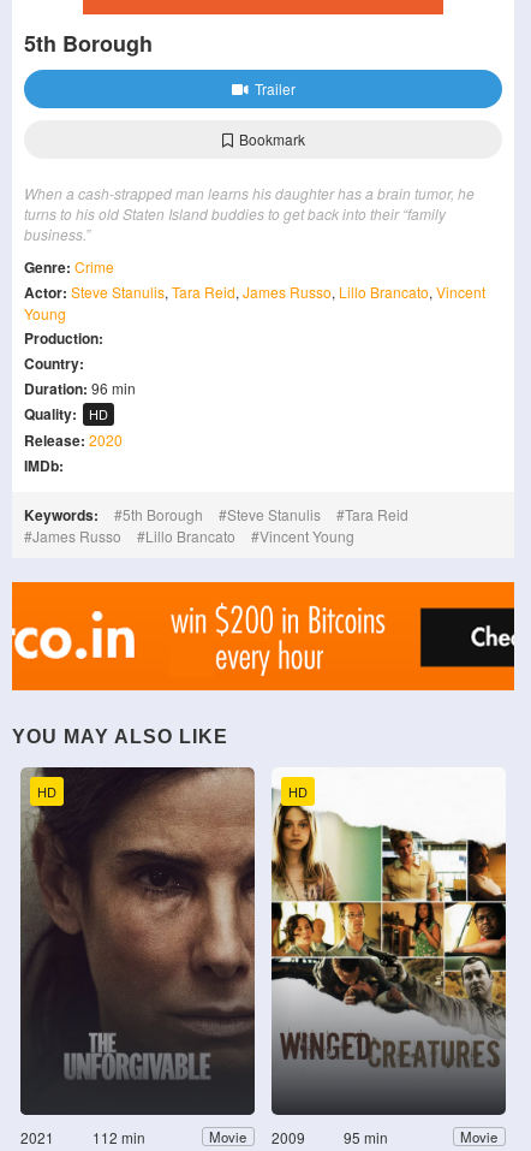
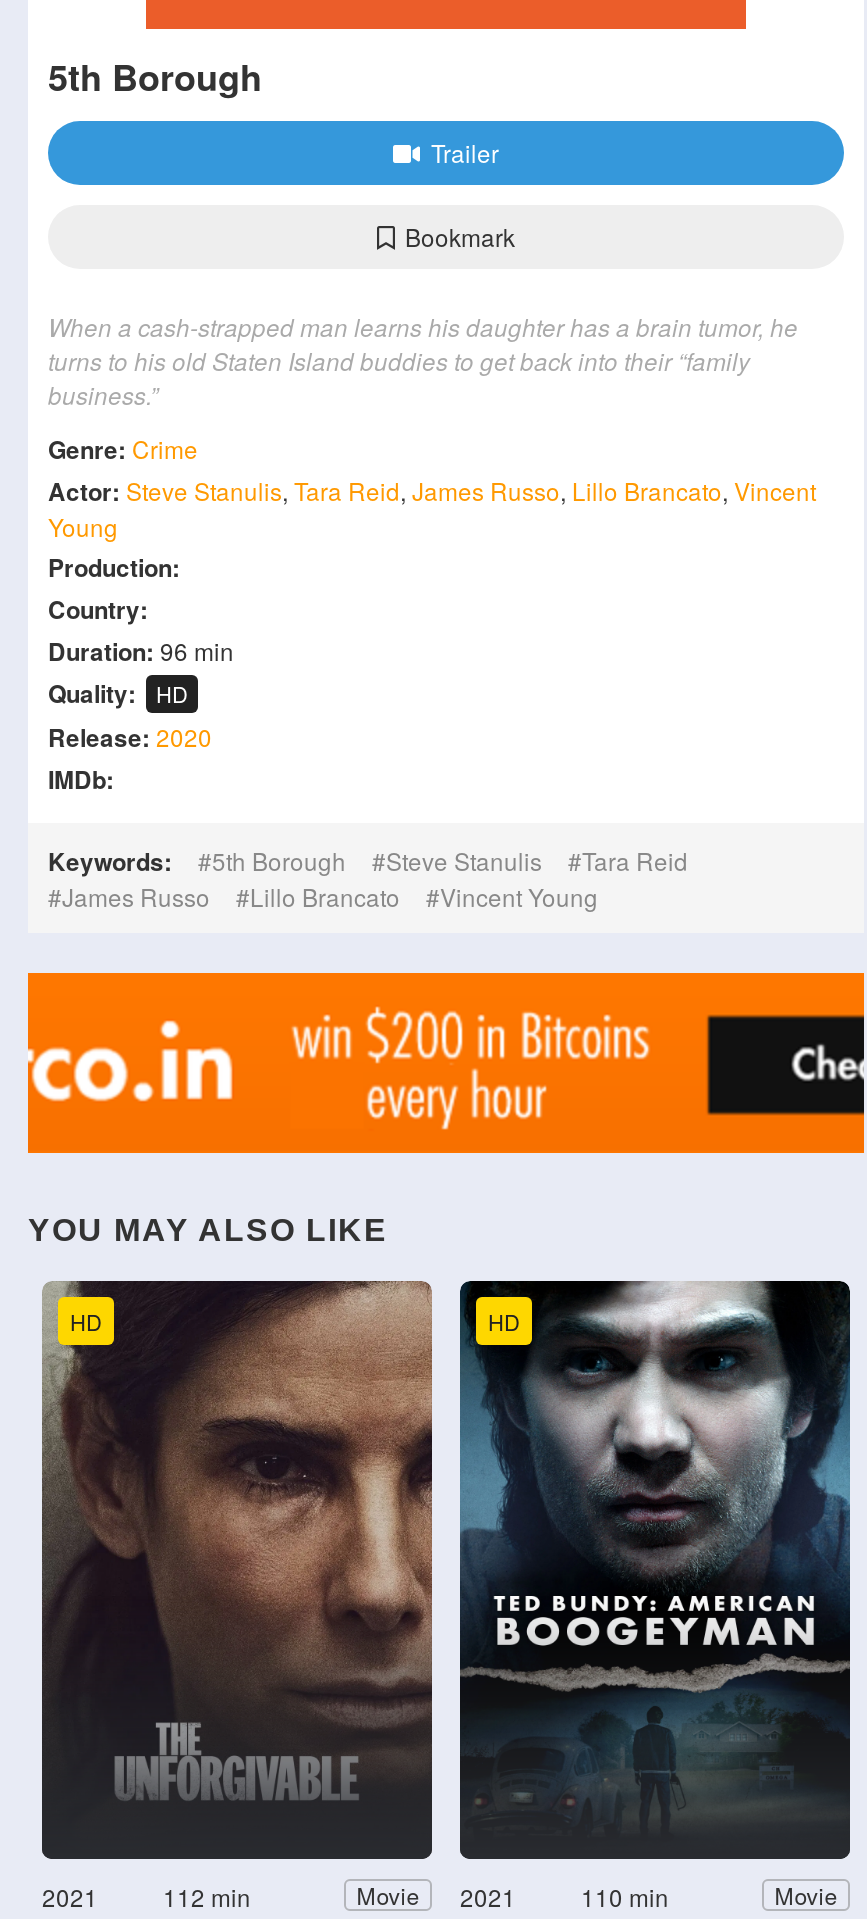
- [image]
- 2009
+ [image]
+ 2021

- 95 min
+ 110 min
